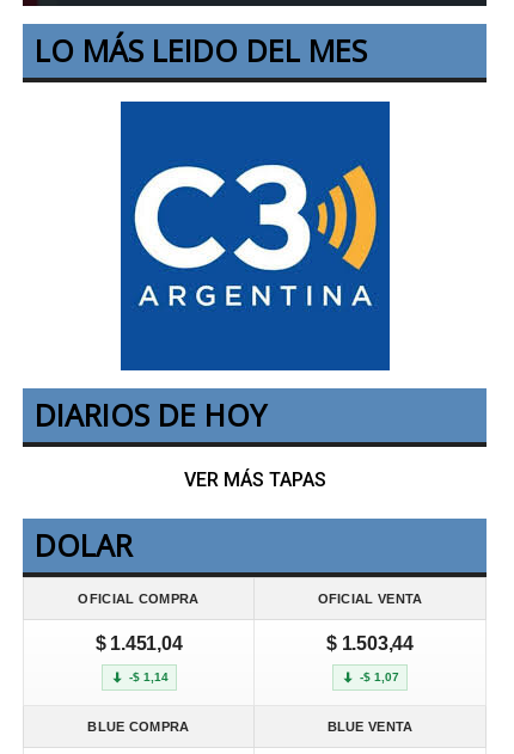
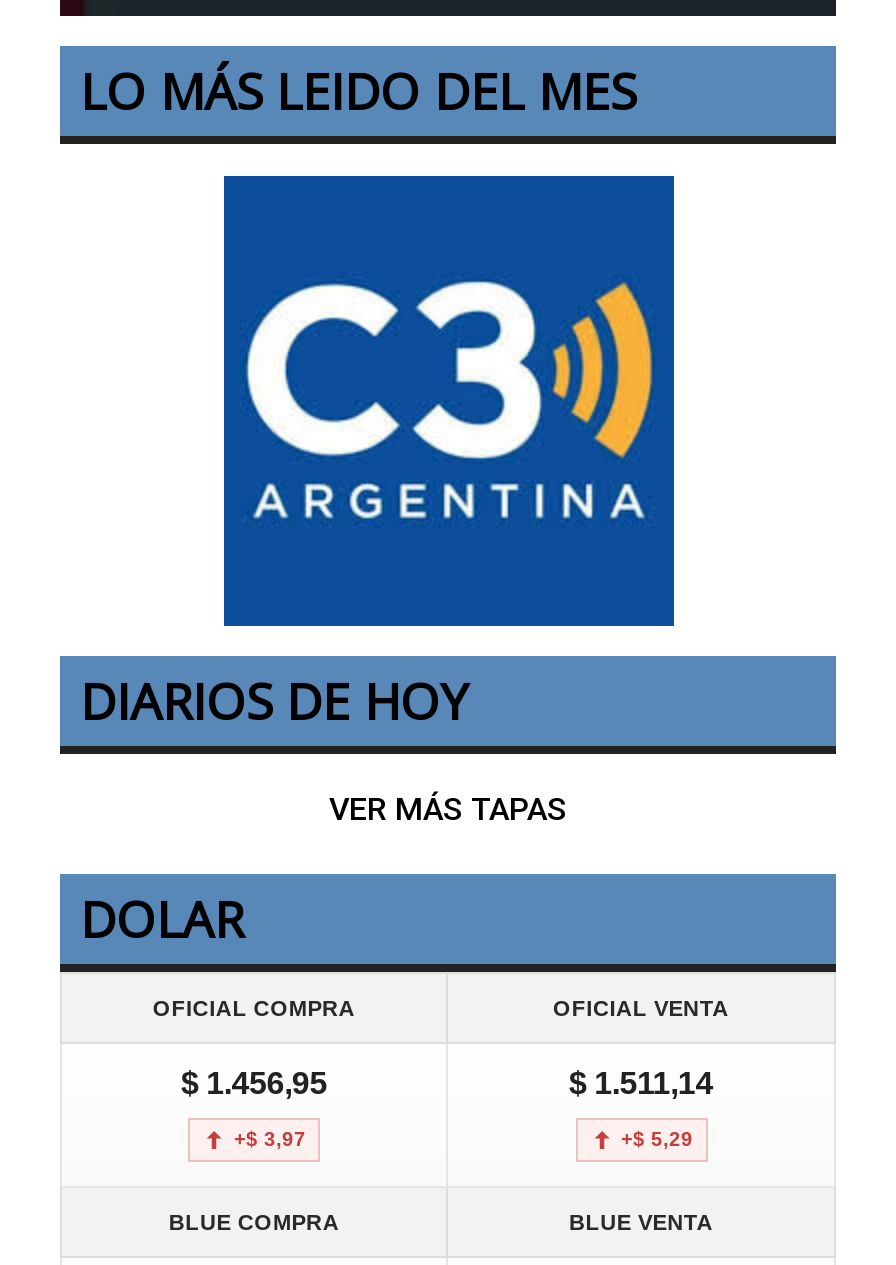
- $ 1.451,04
+ $ 1.456,95

- $ 1.503,44
+ $ 1.511,14

- -$ 1,14
+ +$ 3,97

- -$ 1,07
+ +$ 5,29
